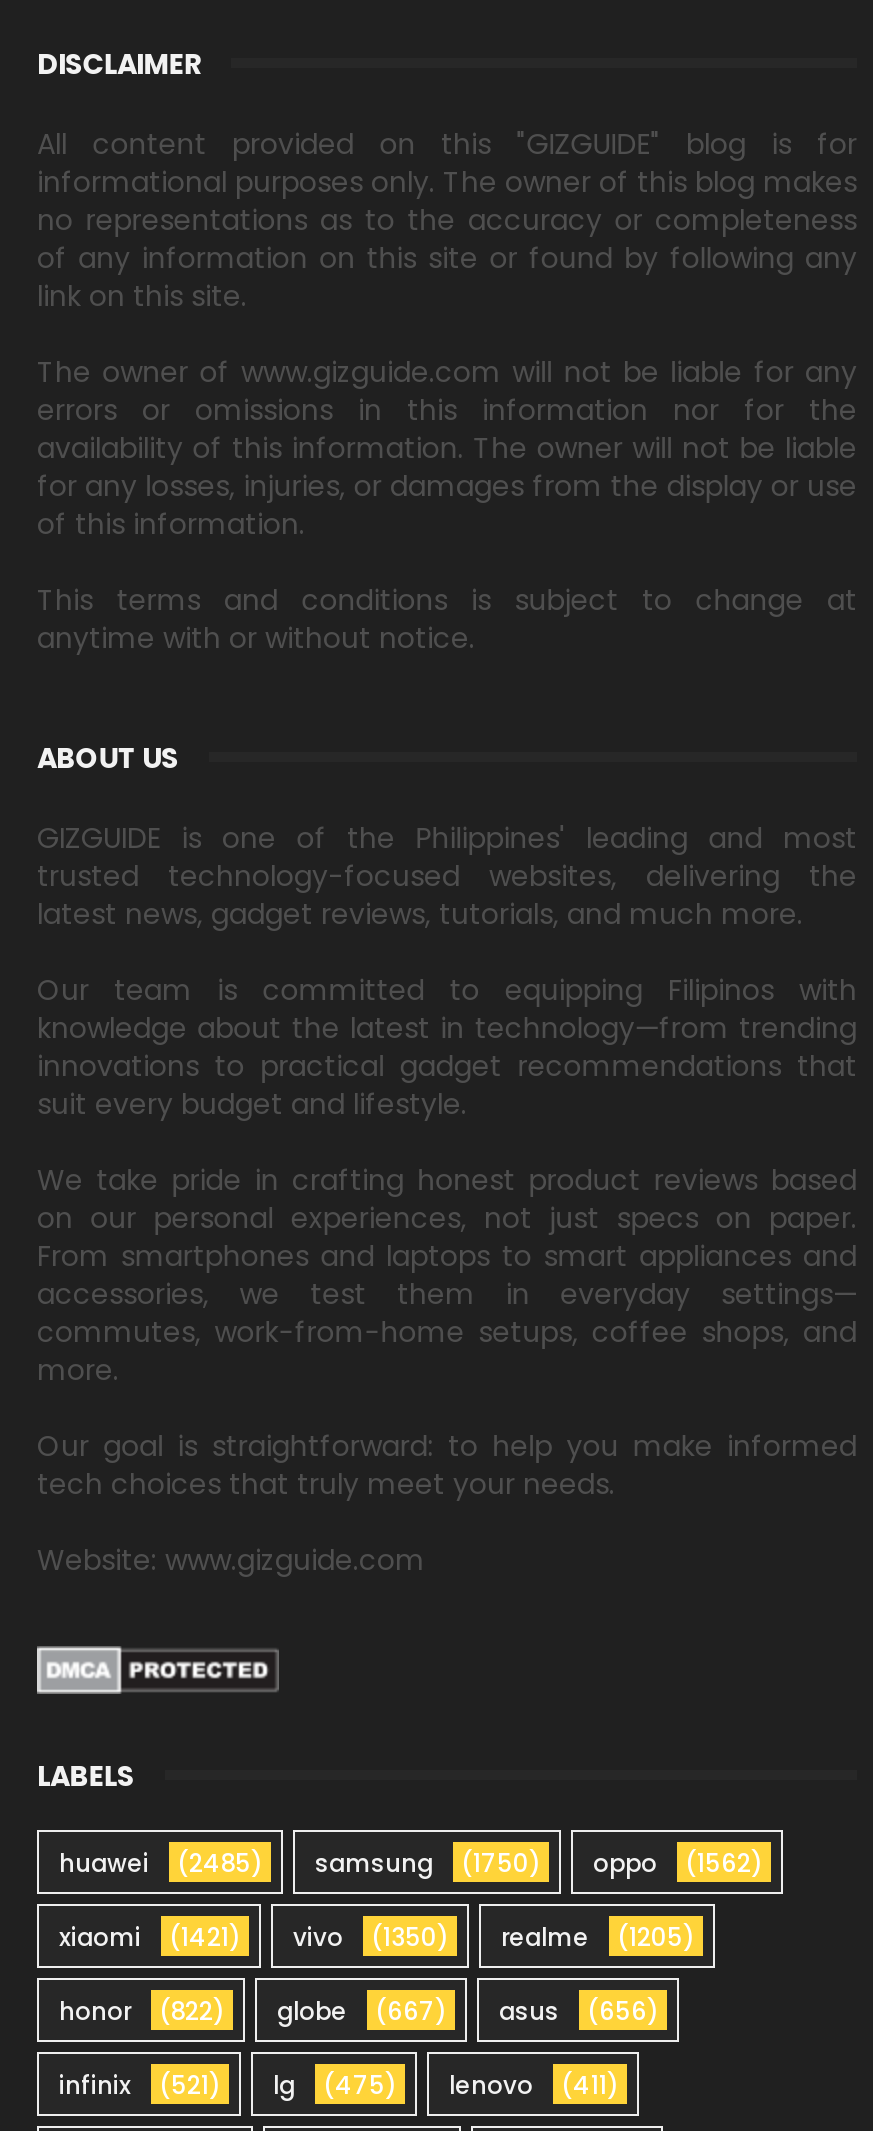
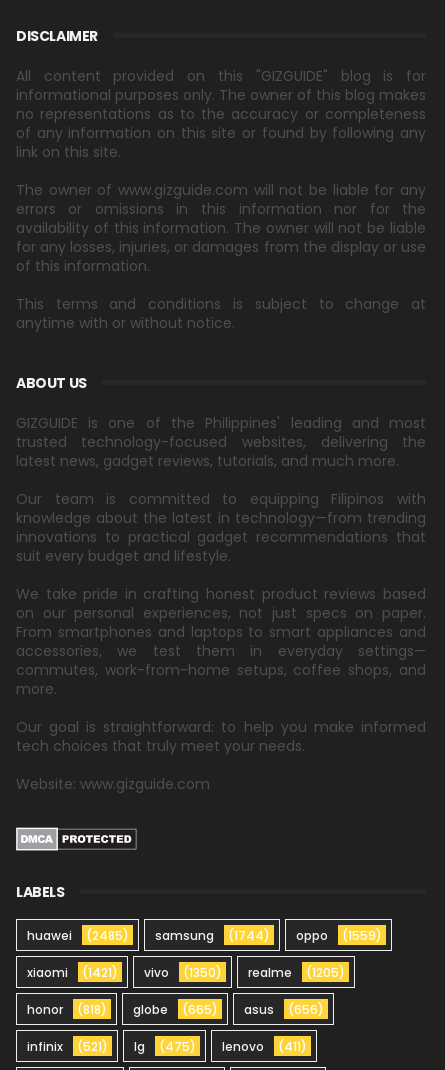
- (1750)
+ (1744)

- (1562)
+ (1559)

- (822)
+ (818)

- (667)
+ (665)
